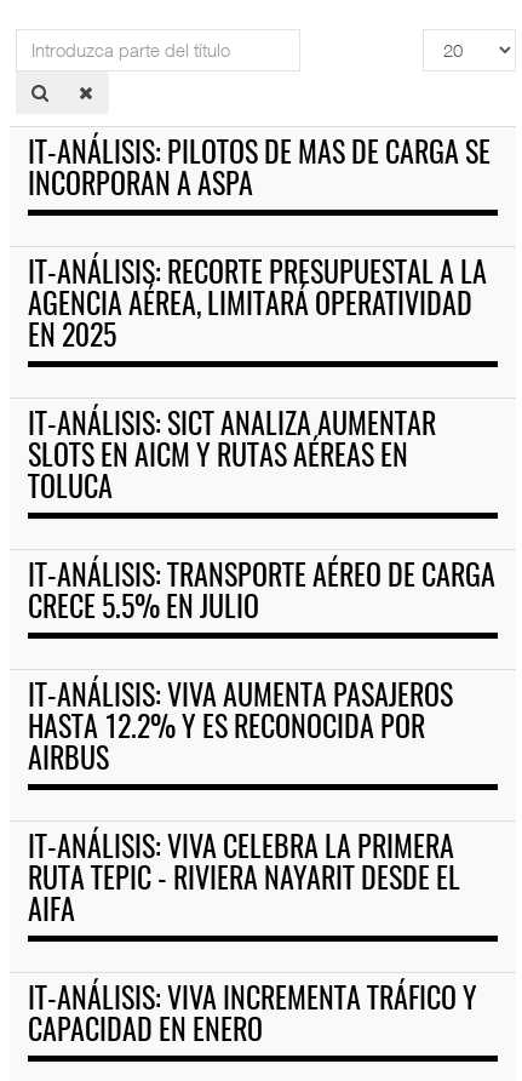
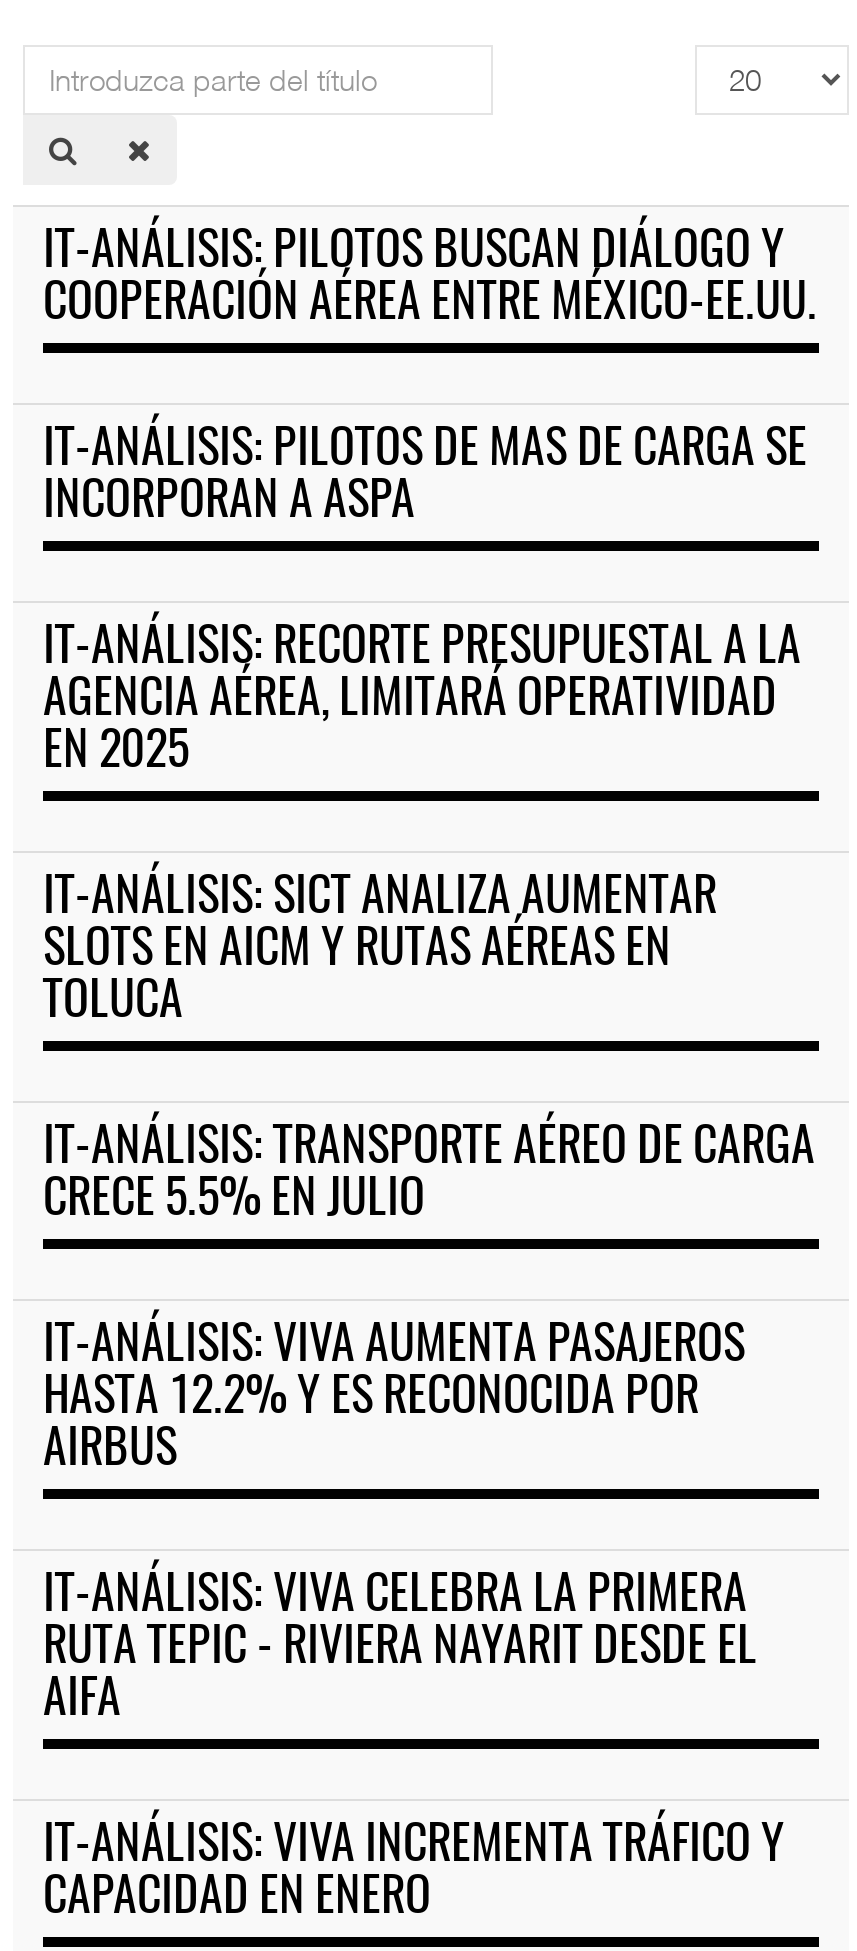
+ IT-ANÁLISIS: PILOTOS BUSCAN DIÁLOGO Y
+ COOPERACIÓN AÉREA ENTRE MÉXICO-EE.UU.
